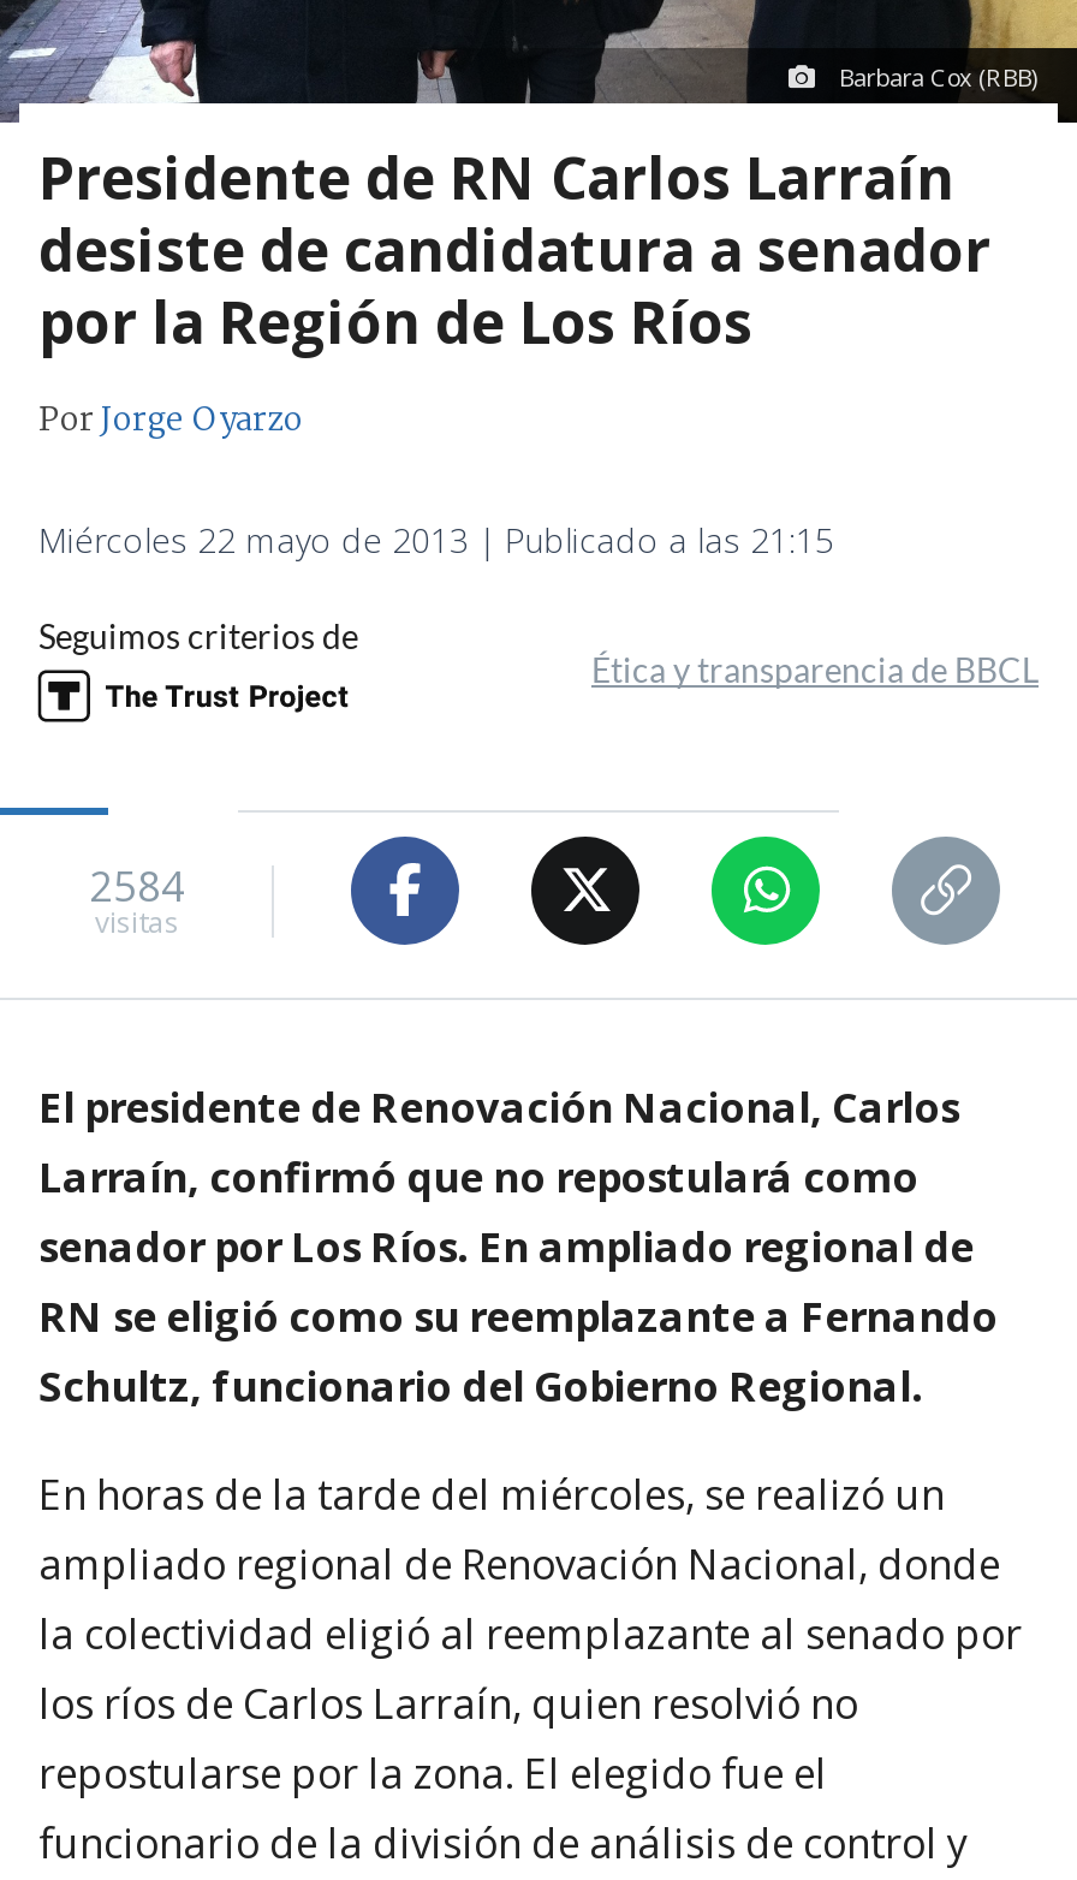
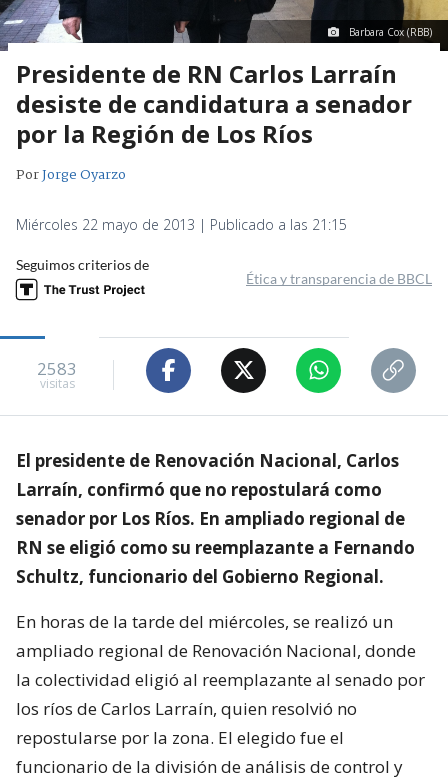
- 2584
+ 2583
